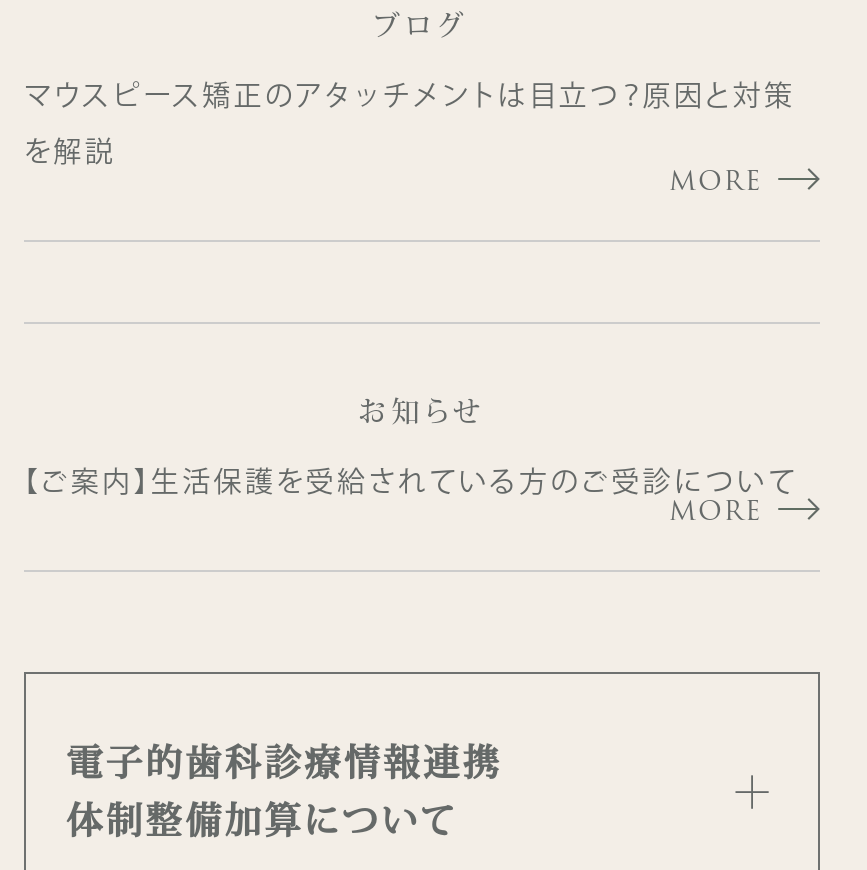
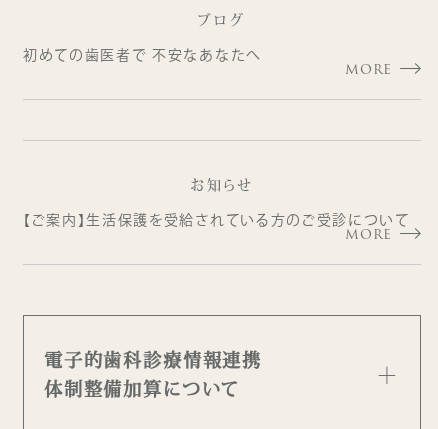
- マウスピース矯正のアタッチメントは目立つ？原因と対策
- を解説
+ 初めての歯医者で 不安なあなたへ
